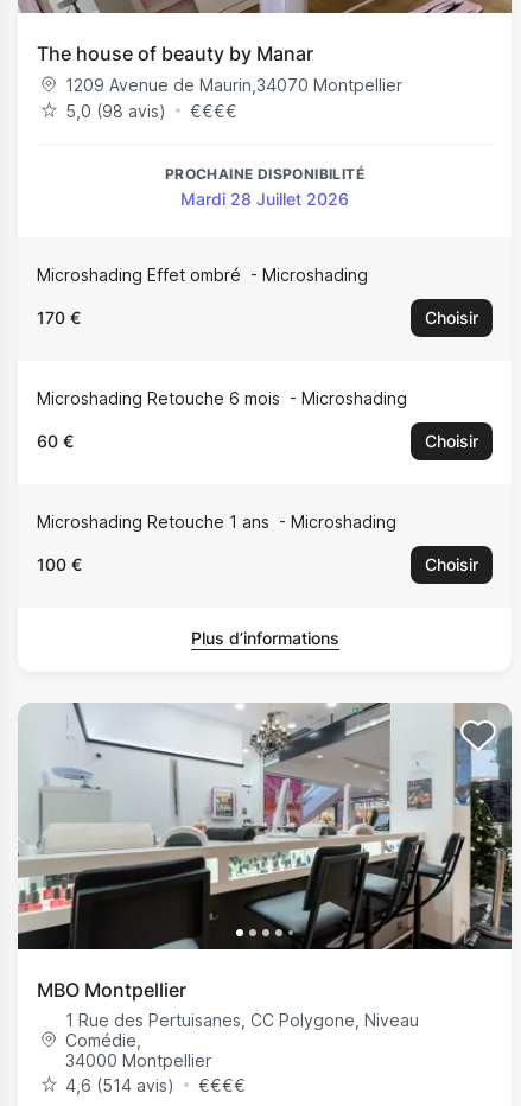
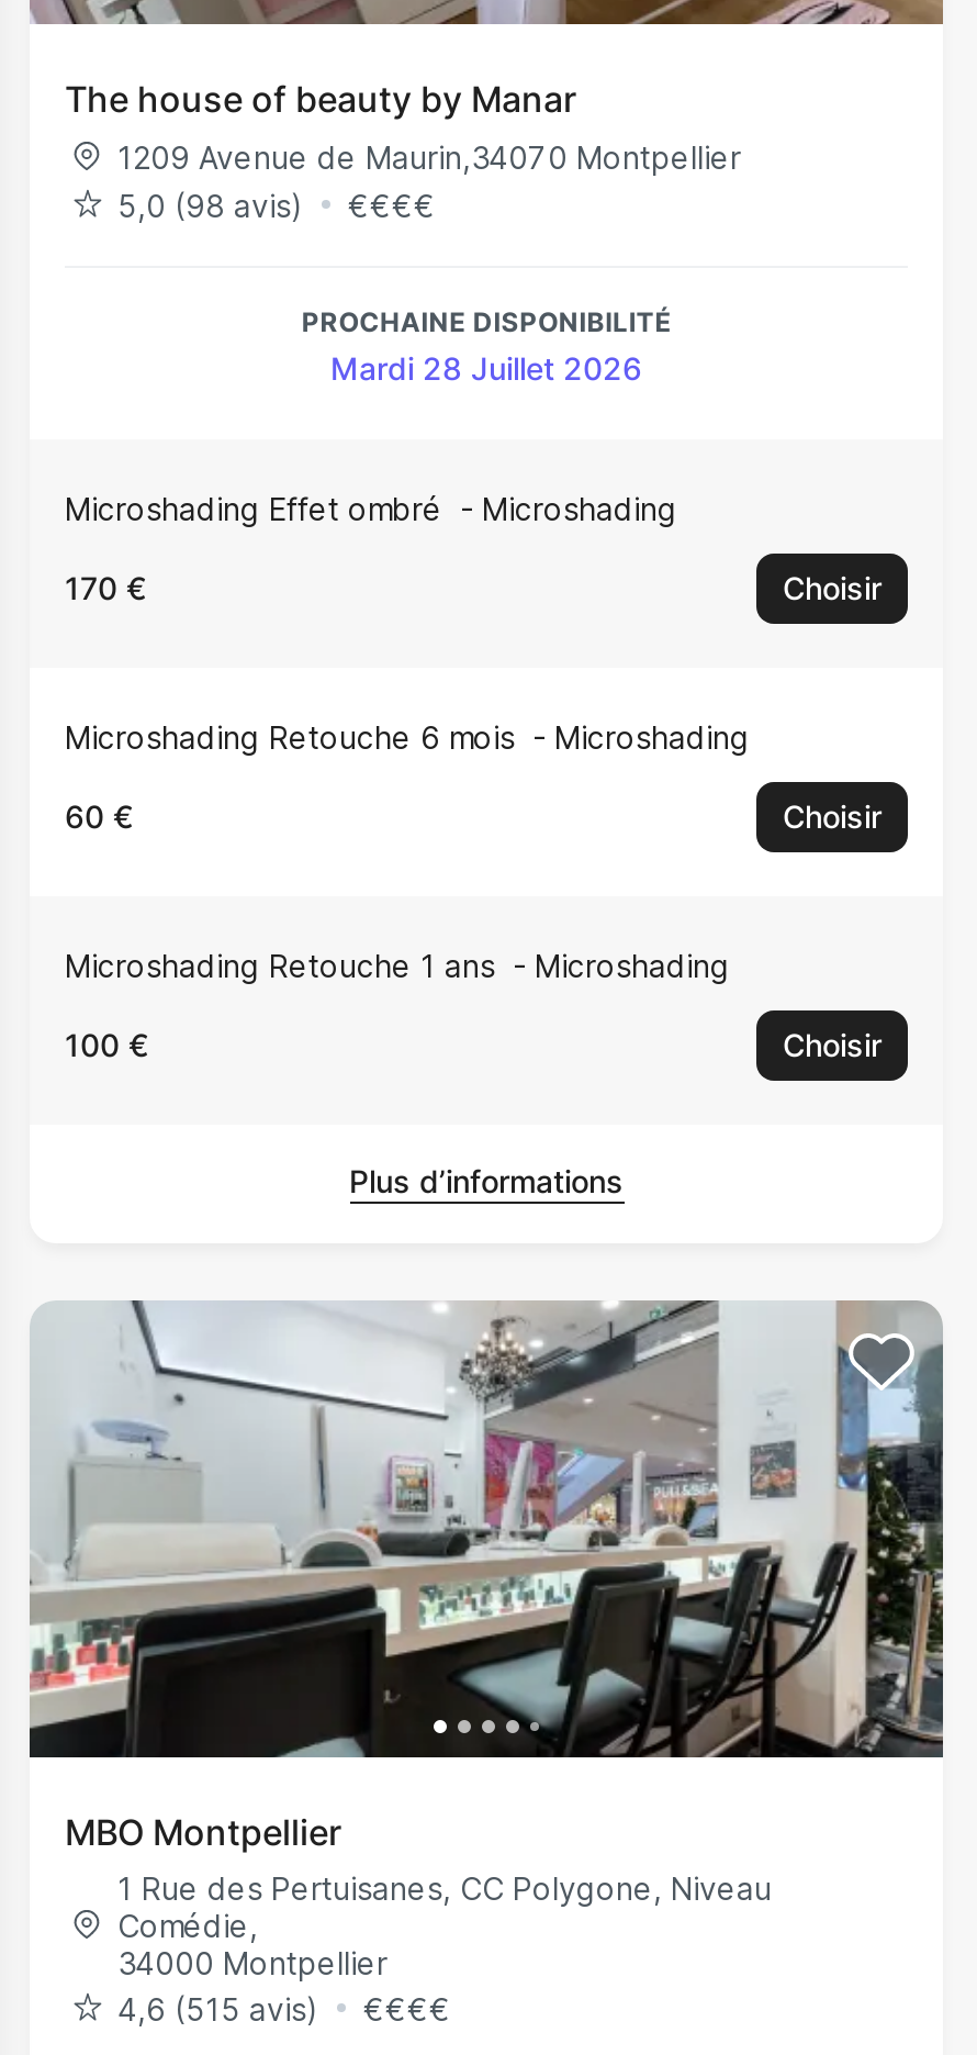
- 4,6 (514 avis)
+ 4,6 (515 avis)
